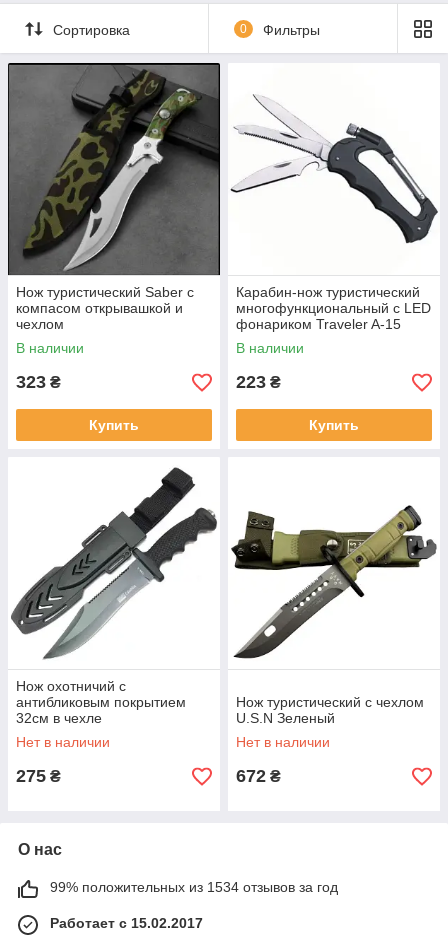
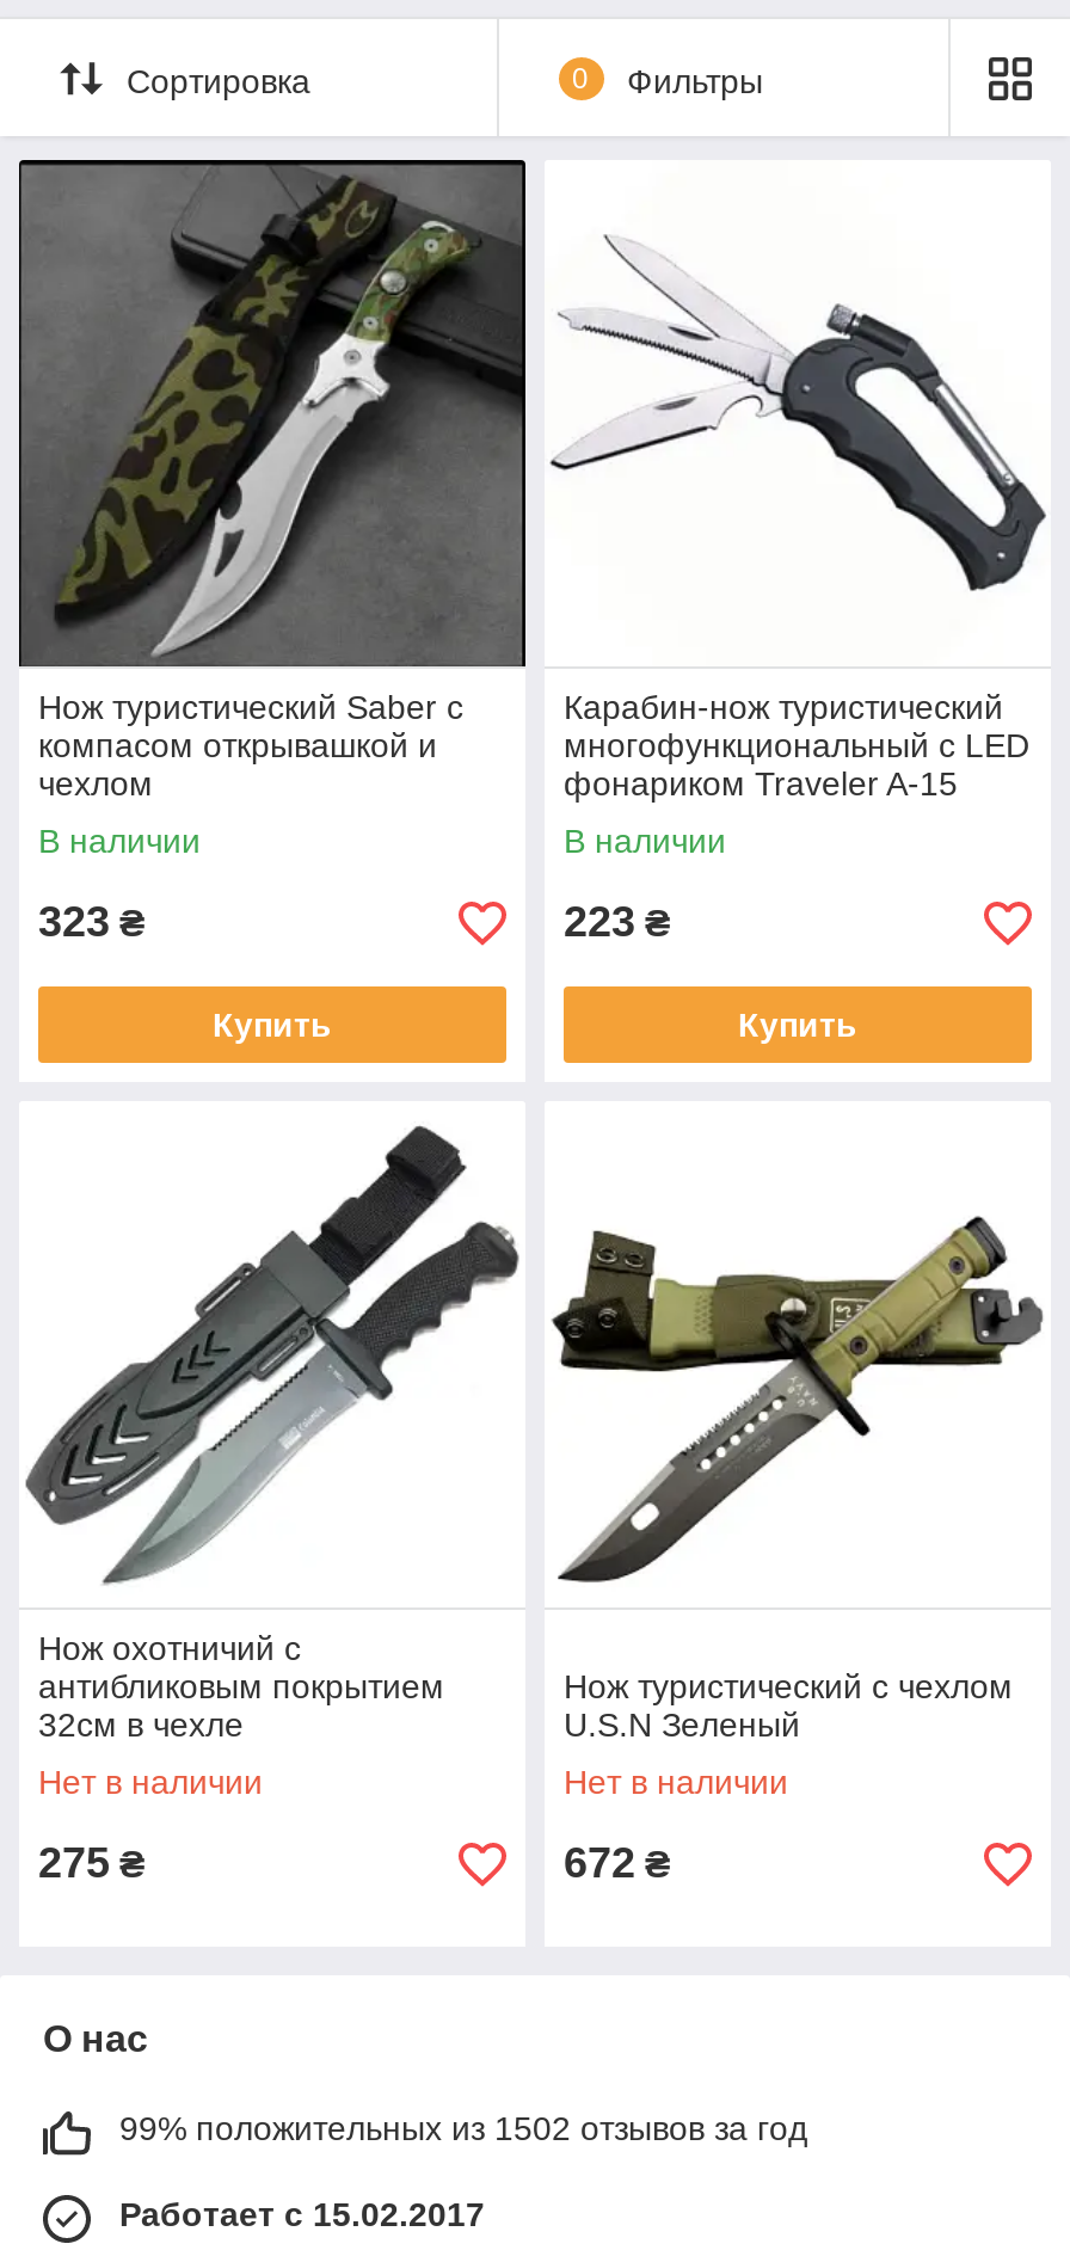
- 99% положительных из 1534 отзывов за год
+ 99% положительных из 1502 отзывов за год
